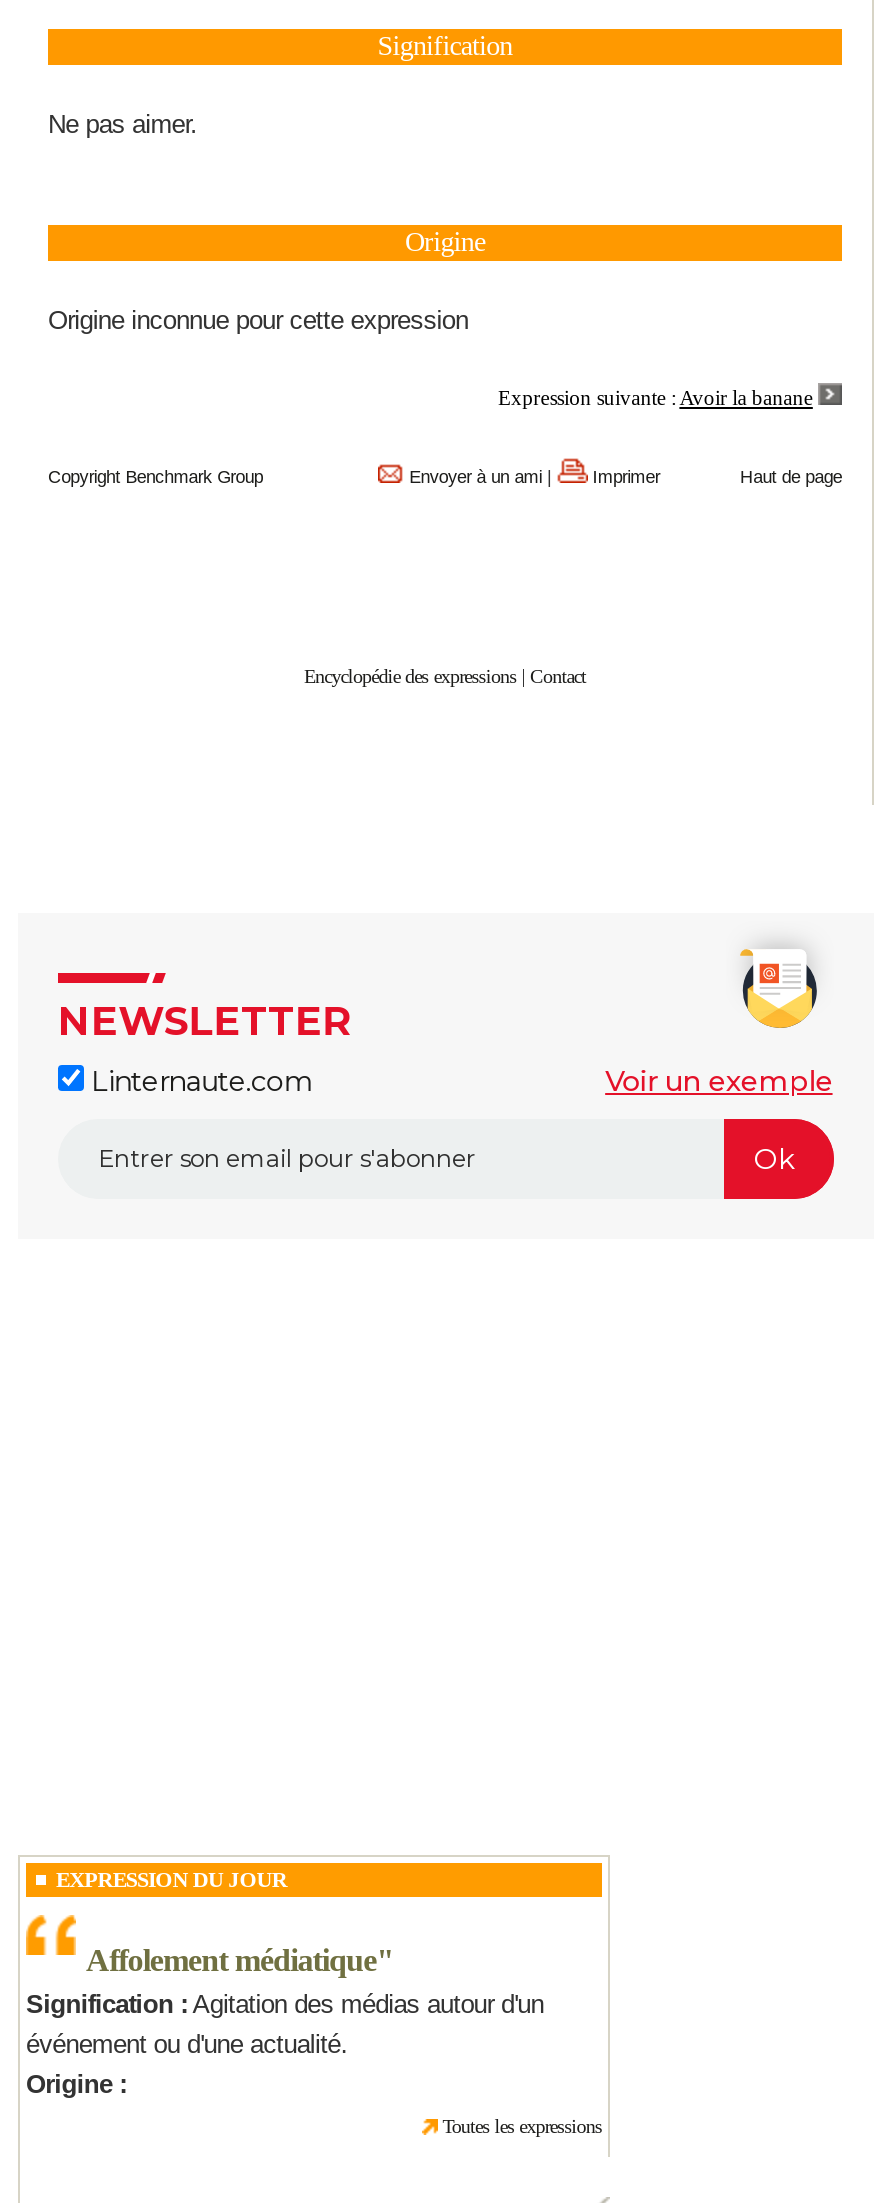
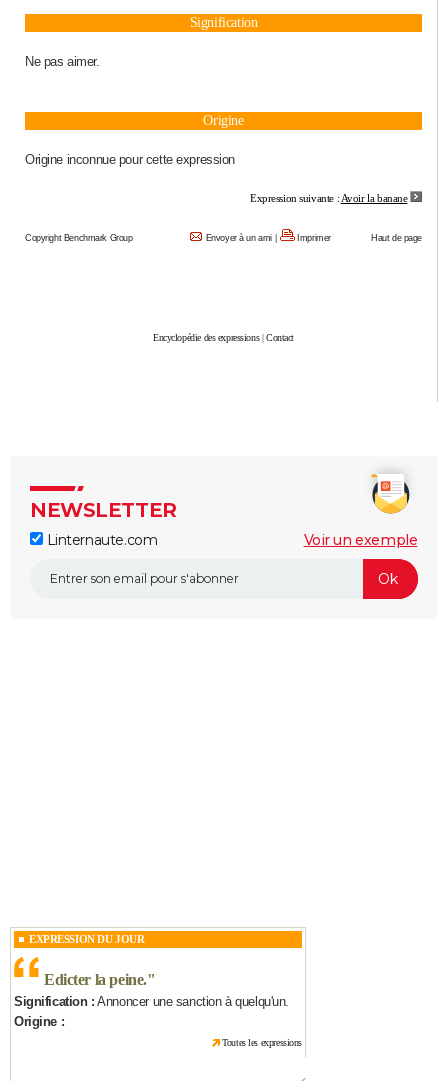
- Affolement médiatique"
- Signification : Agitation des médias autour d'un
- événement ou d'une actualité.
+ Edicter la peine. "
+ Signification : Annoncer une sanction à quelqu'un.
